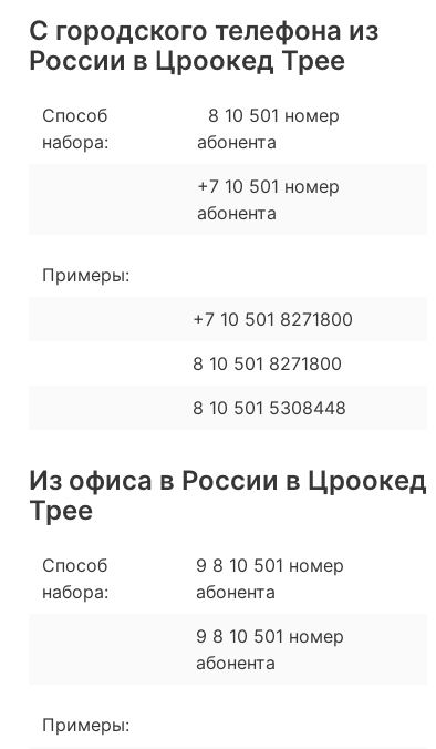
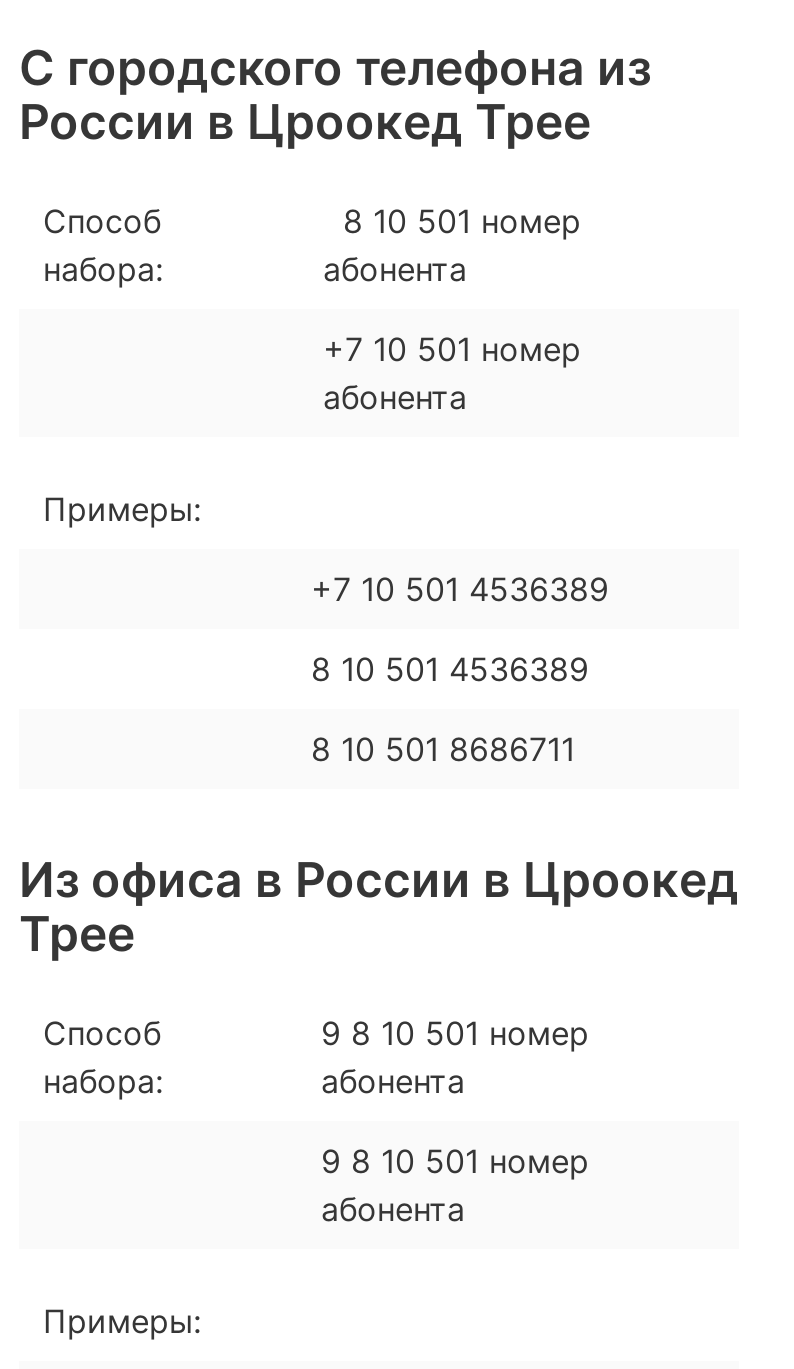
- +7 10 501 8271800
+ +7 10 501 4536389

- 8 10 501 8271800
+ 8 10 501 4536389

- 8 10 501 5308448
+ 8 10 501 8686711
